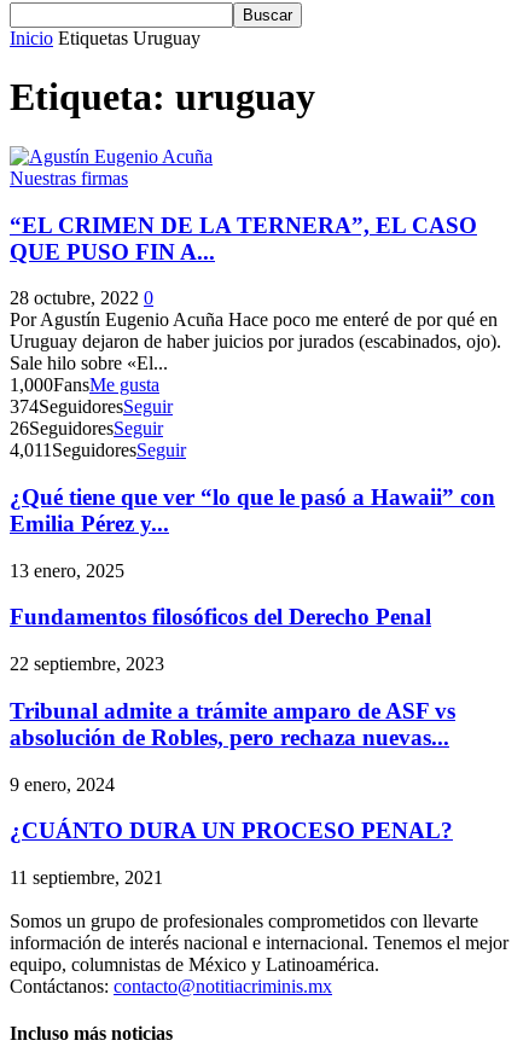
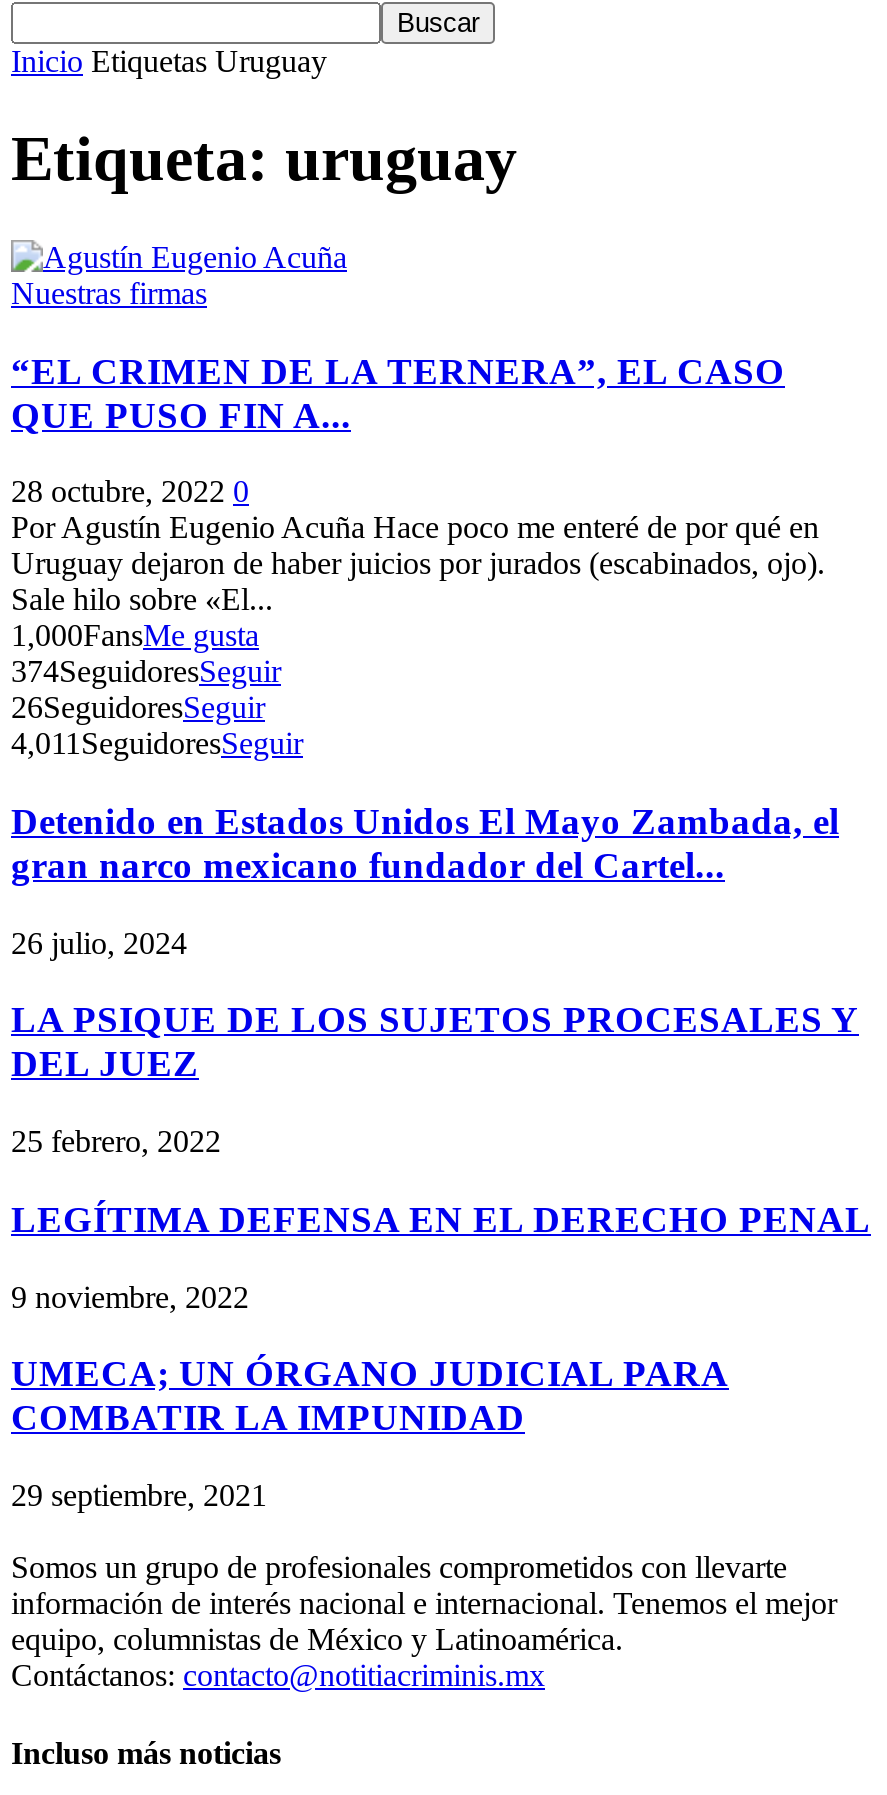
- ¿Qué tiene que ver “lo que le pasó a Hawaii” con
- Emilia Pérez y...
+ Detenido en Estados Unidos El Mayo Zambada, el
+ gran narco mexicano fundador del Cartel...

- 13 enero, 2025
+ 26 julio, 2024

- Fundamentos filosóficos del Derecho Penal
+ LA PSIQUE DE LOS SUJETOS PROCESALES Y
+ DEL JUEZ

- 22 septiembre, 2023
+ 25 febrero, 2022

- Tribunal admite a trámite amparo de ASF vs
- absolución de Robles, pero rechaza nuevas...
+ LEGÍTIMA DEFENSA EN EL DERECHO PENAL

- 9 enero, 2024
+ 9 noviembre, 2022

- ¿CUÁNTO DURA UN PROCESO PENAL?
+ UMECA; UN ÓRGANO JUDICIAL PARA
+ COMBATIR LA IMPUNIDAD

- 11 septiembre, 2021
+ 29 septiembre, 2021
